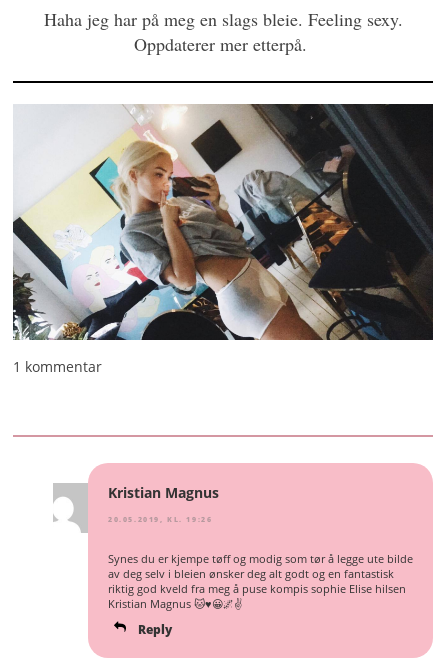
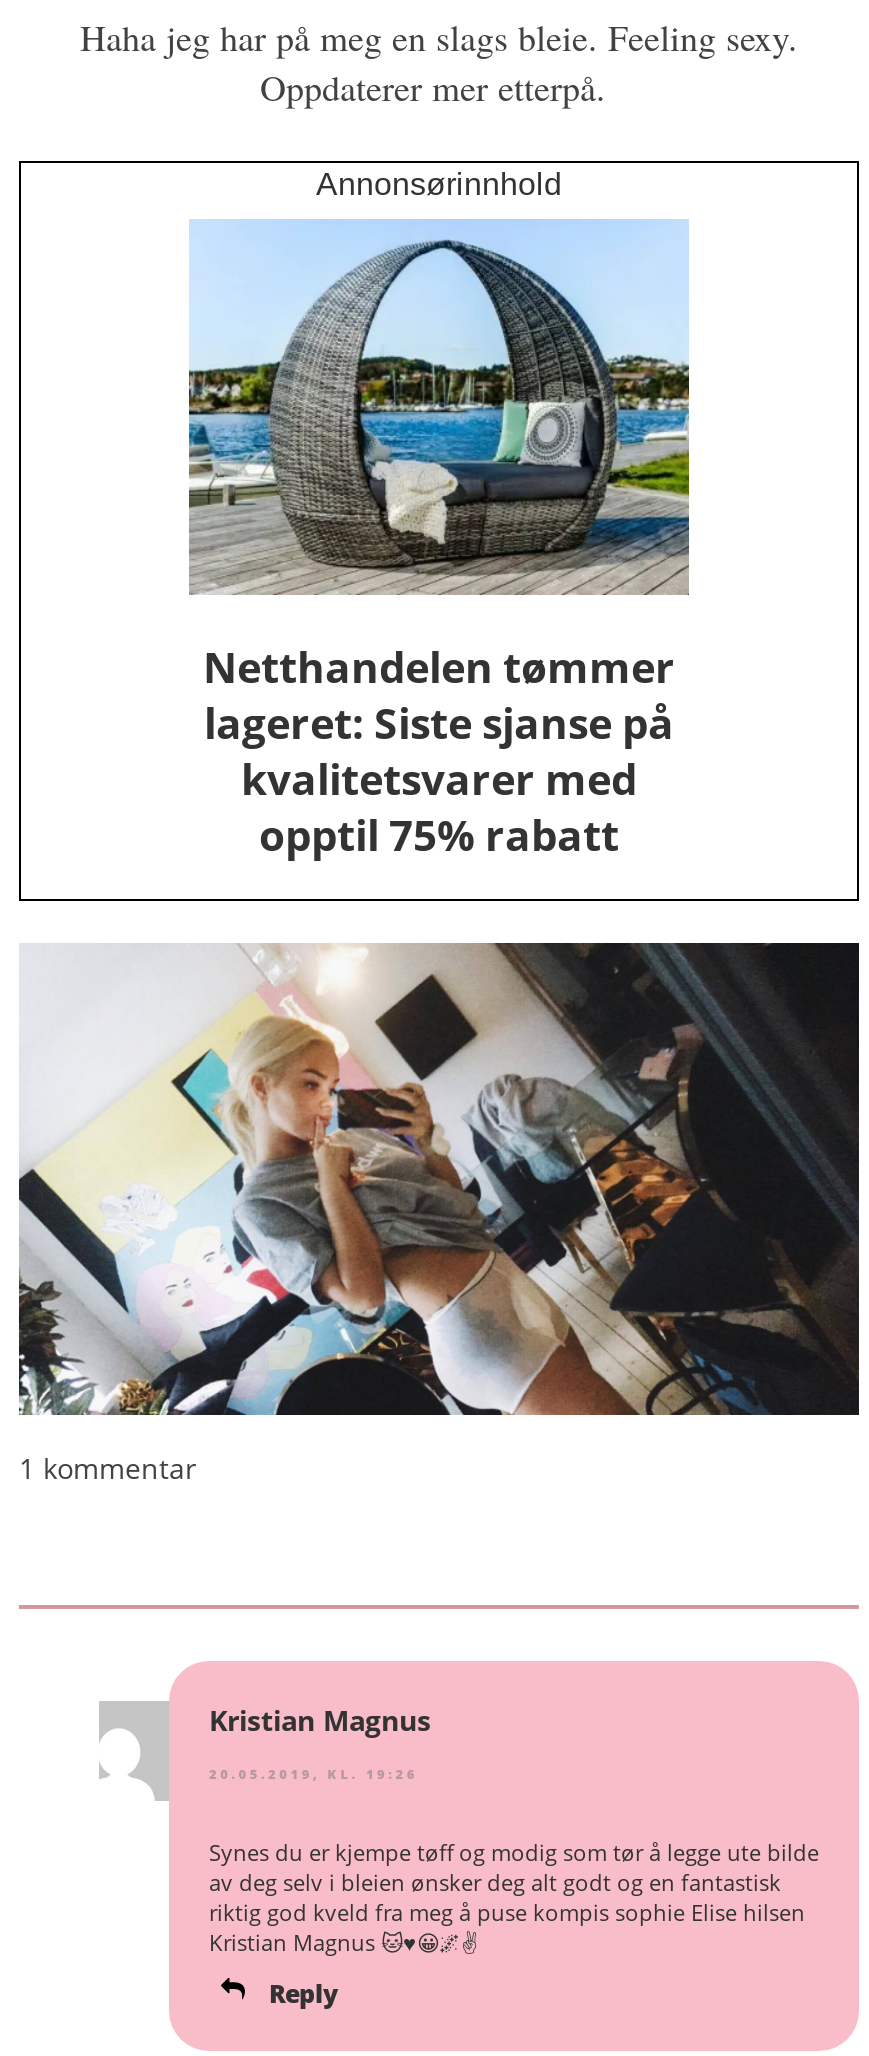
+ [image]
+ Netthandelen tømmer
+ lageret: Siste sjanse på
+ kvalitetsvarer med
+ opptil 75% rabatt

+ Annonsørinnhold
